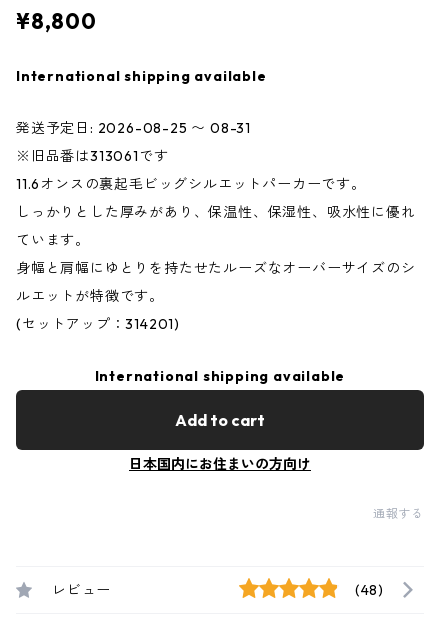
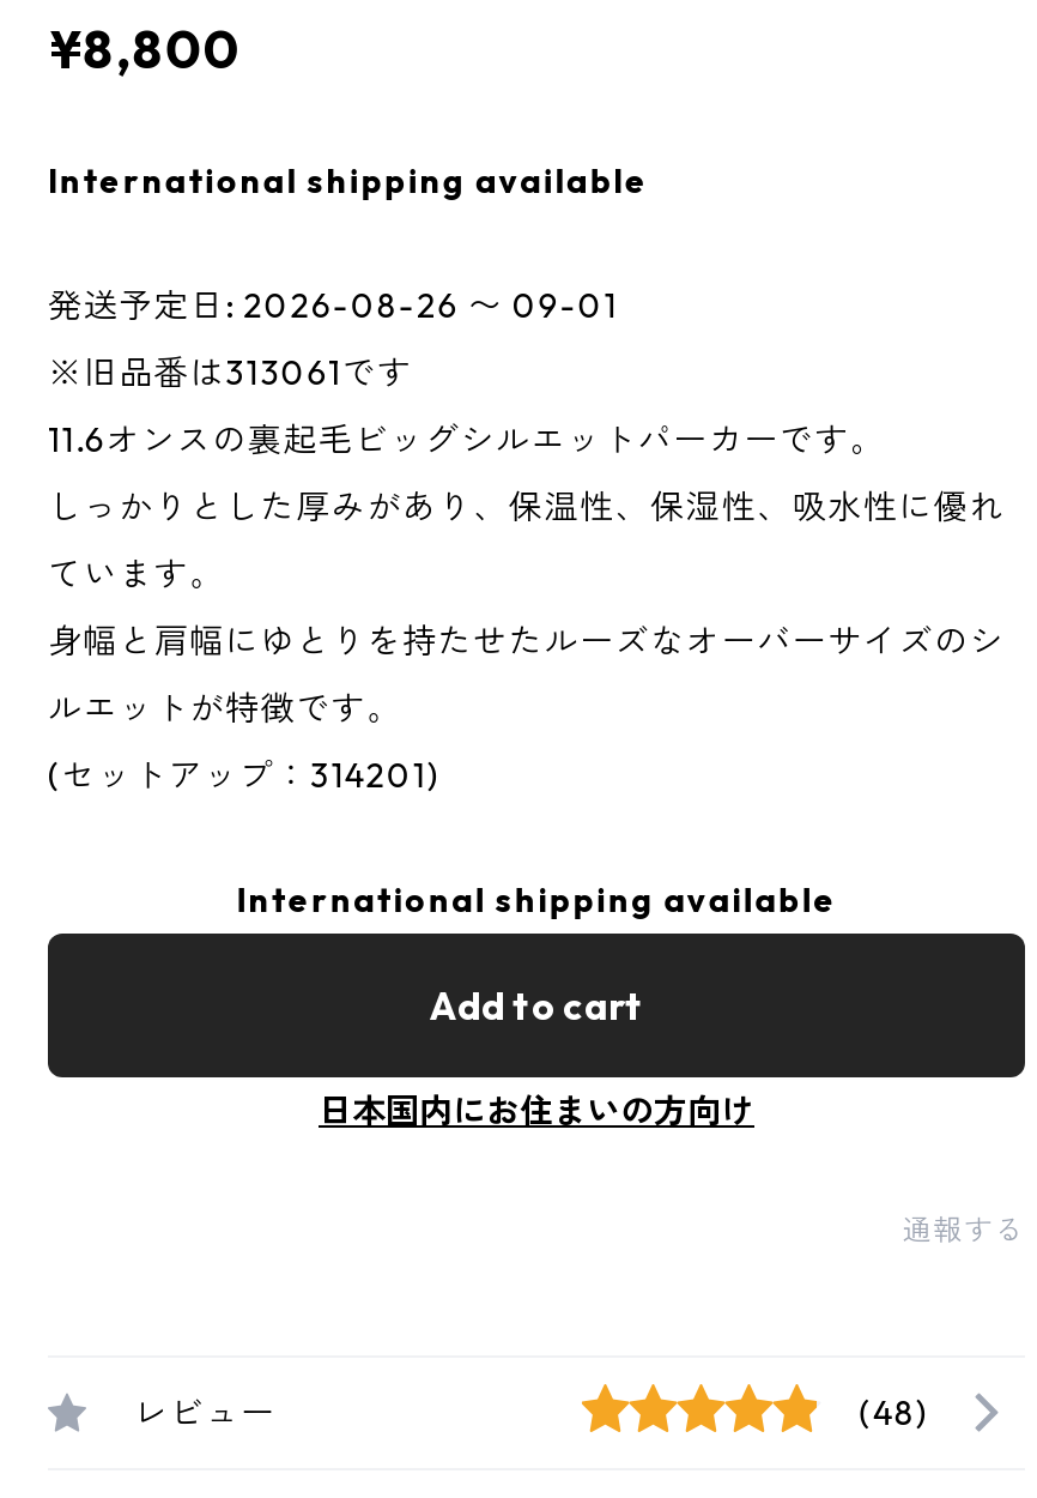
- 発送予定日: 2026-08-25 〜 08-31
+ 発送予定日: 2026-08-26 〜 09-01
